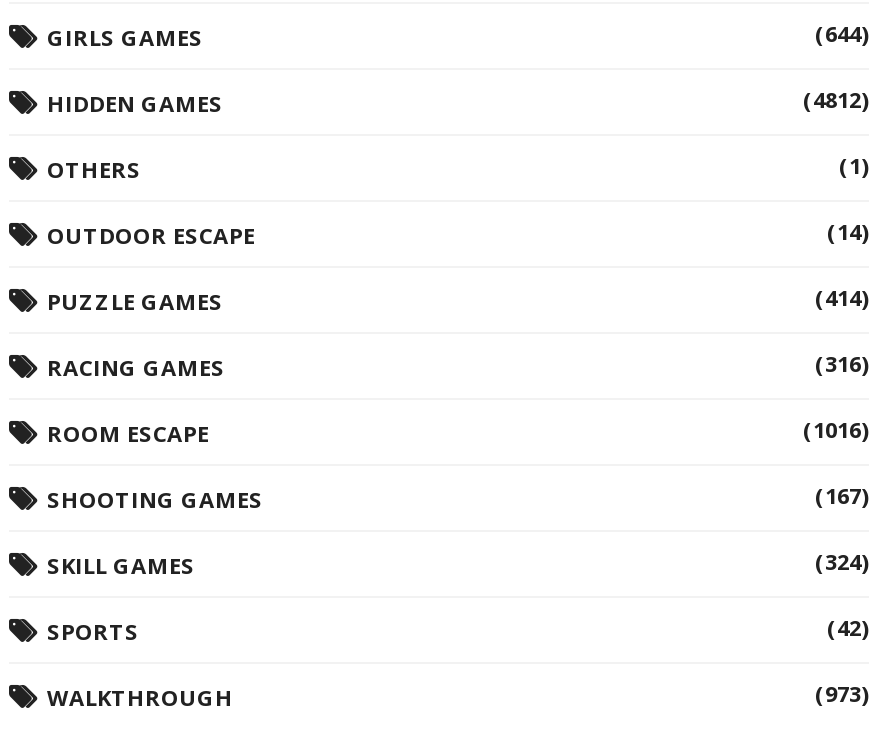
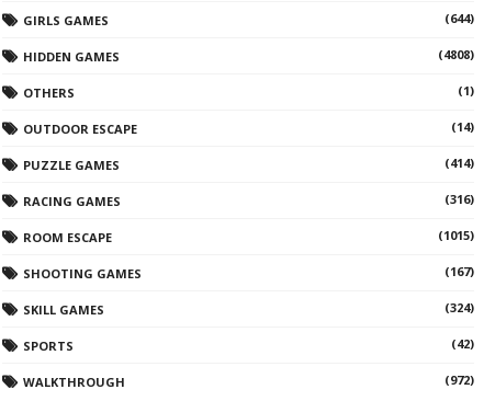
- (4812)
+ (4808)

- (1016)
+ (1015)

- (973)
+ (972)
